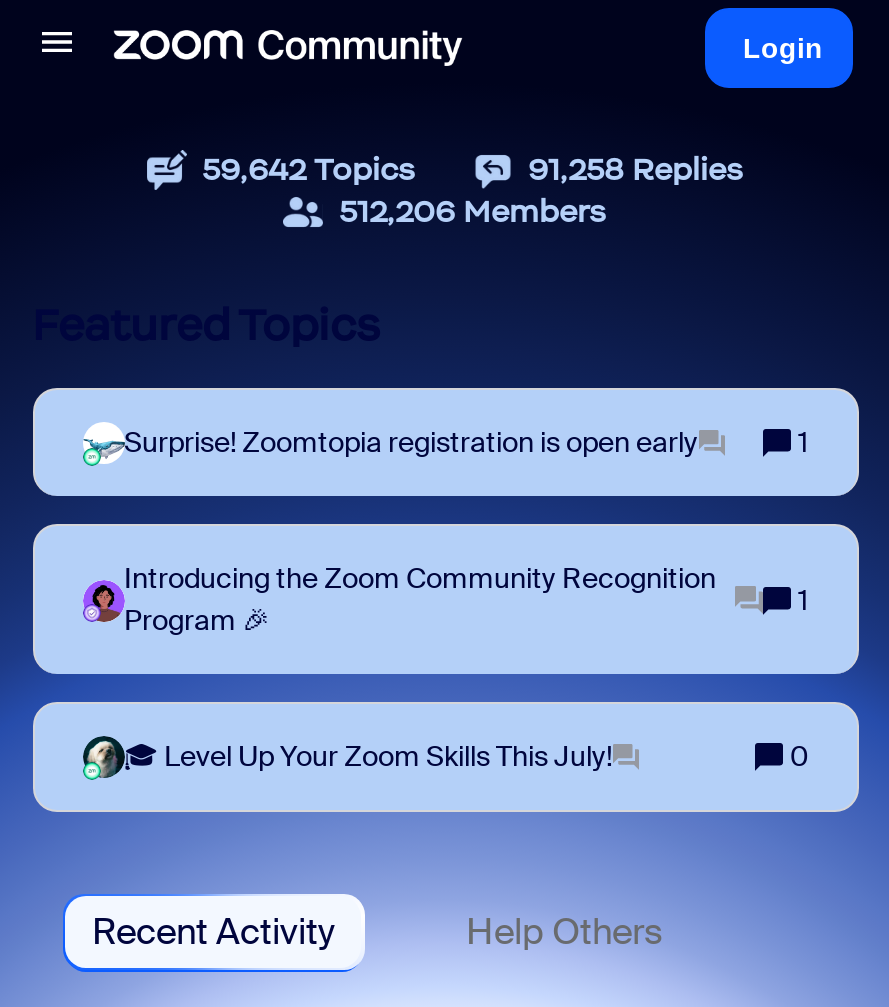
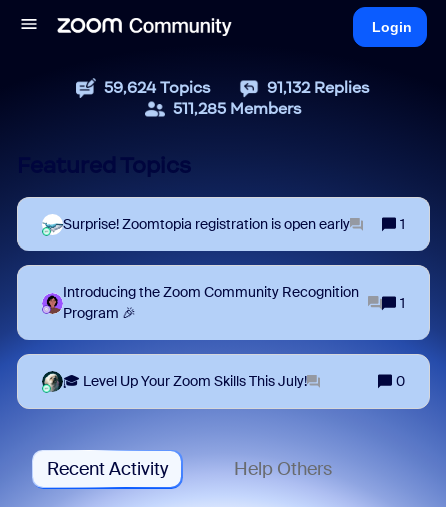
- 59,642 Topics
+ 59,624 Topics

- 91,258 Replies
+ 91,132 Replies

- 512,206 Members
+ 511,285 Members
